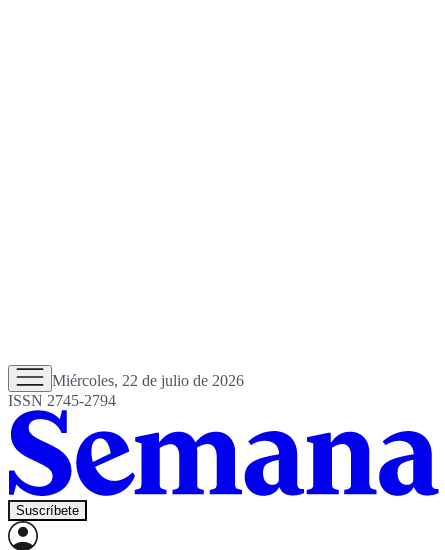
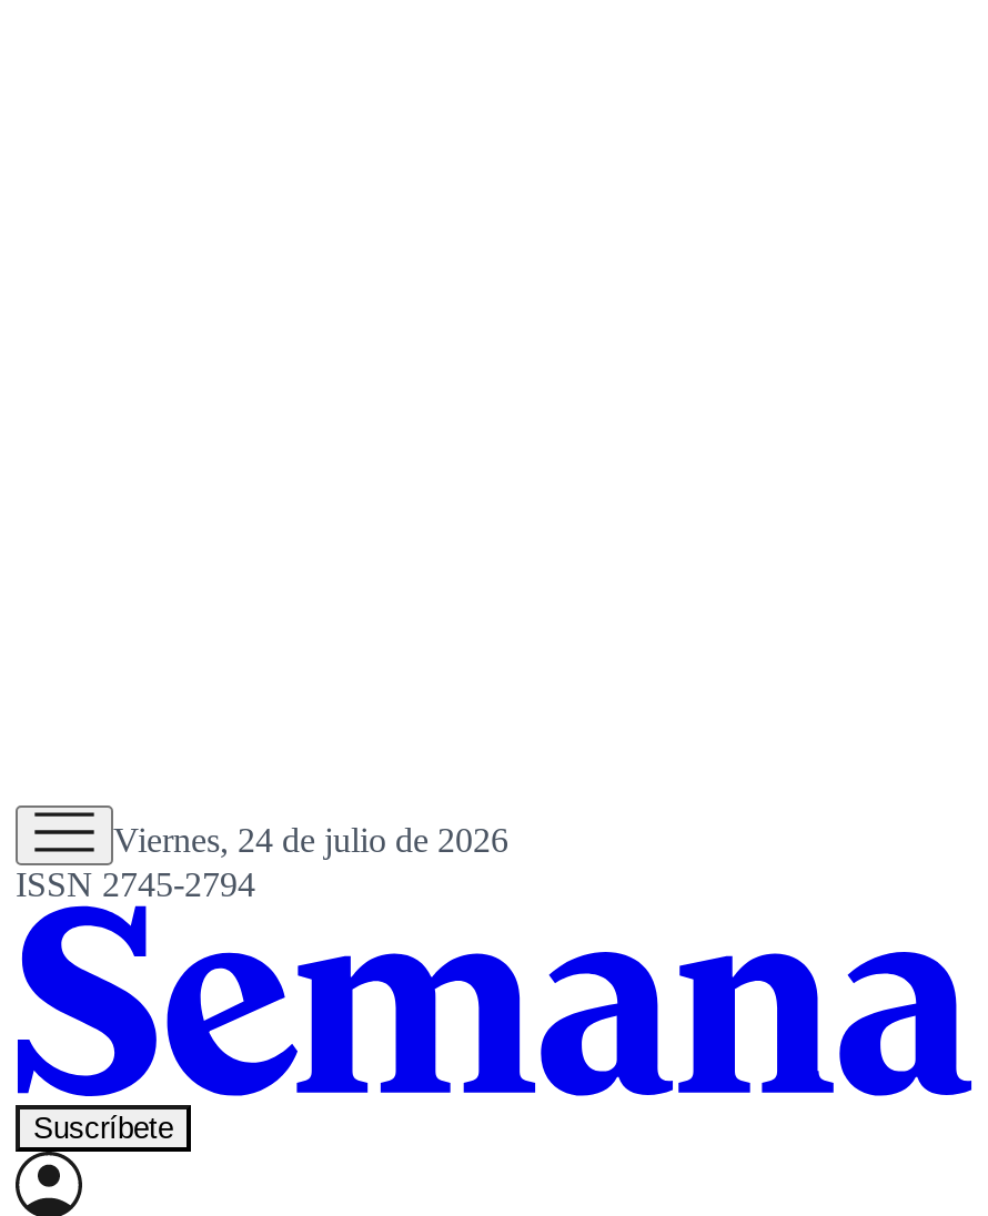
- Miércoles, 22 de julio de 2026
+ Viernes, 24 de julio de 2026
